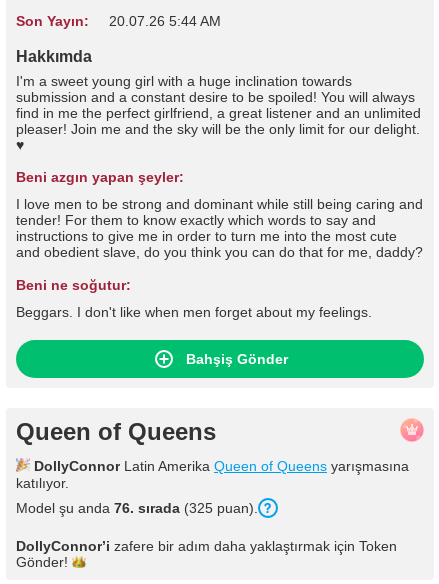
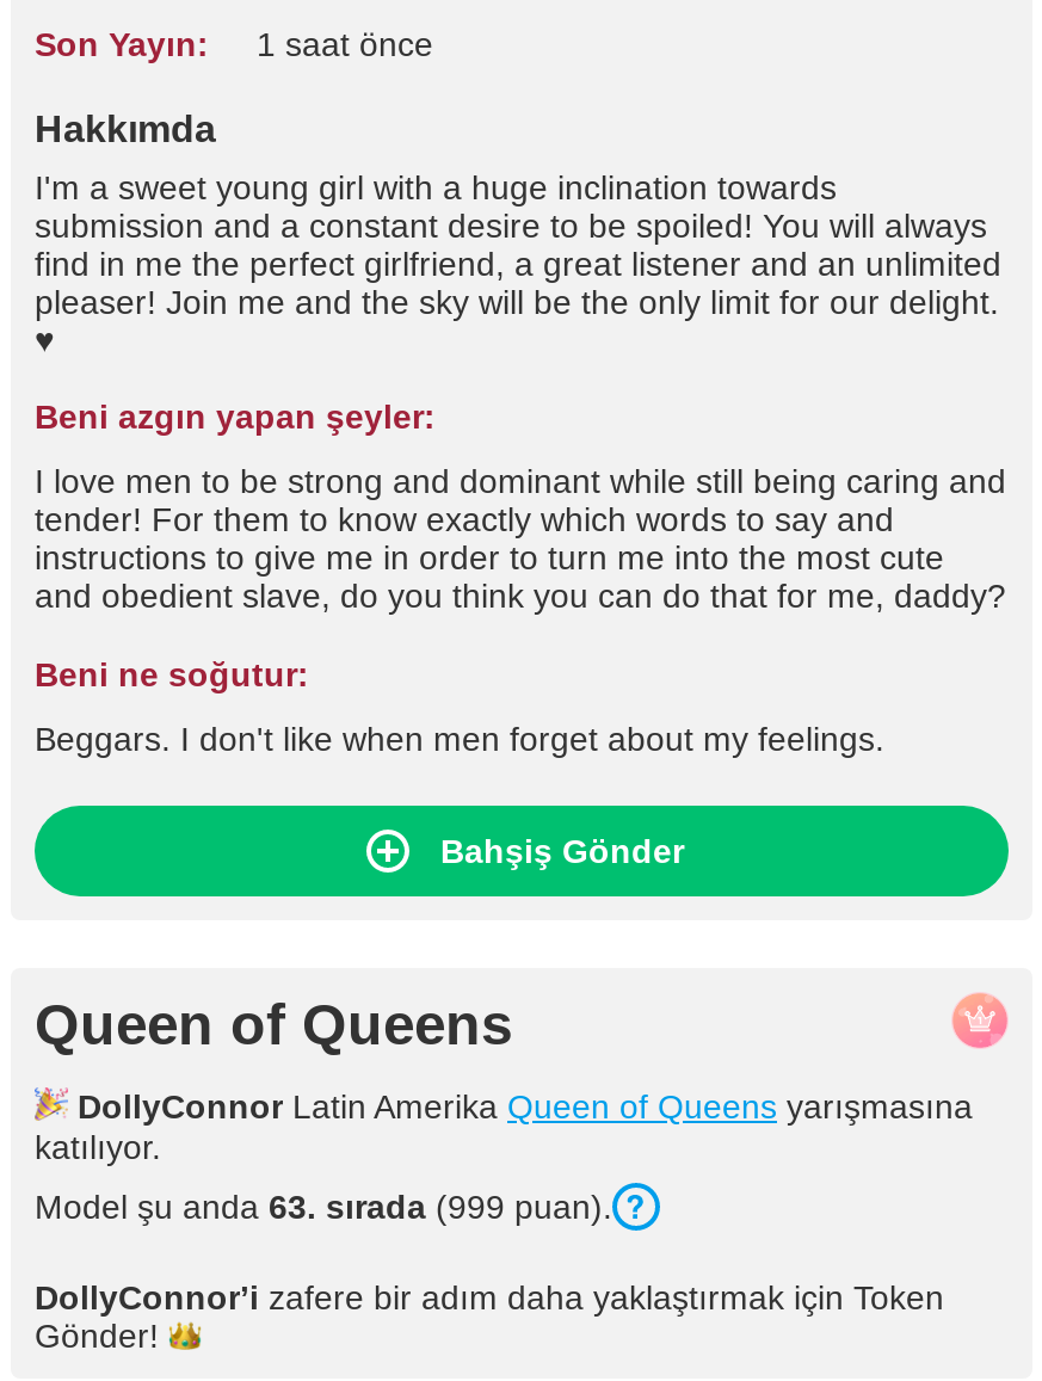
- Son Yayın: 20.07.26 5:44 AM
+ Son Yayın: 1 saat önce

- Model şu anda 76. sırada (325 puan).
+ Model şu anda 63. sırada (999 puan).
